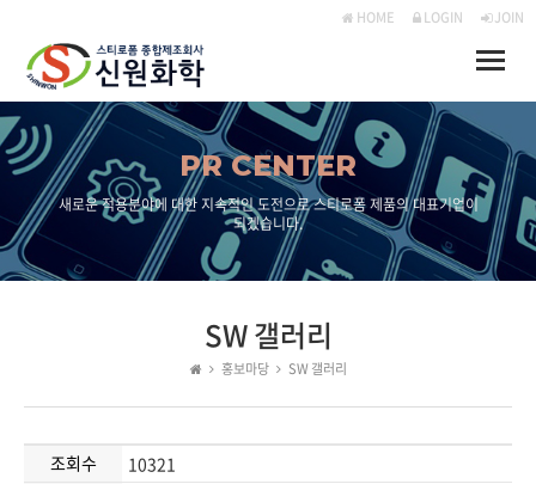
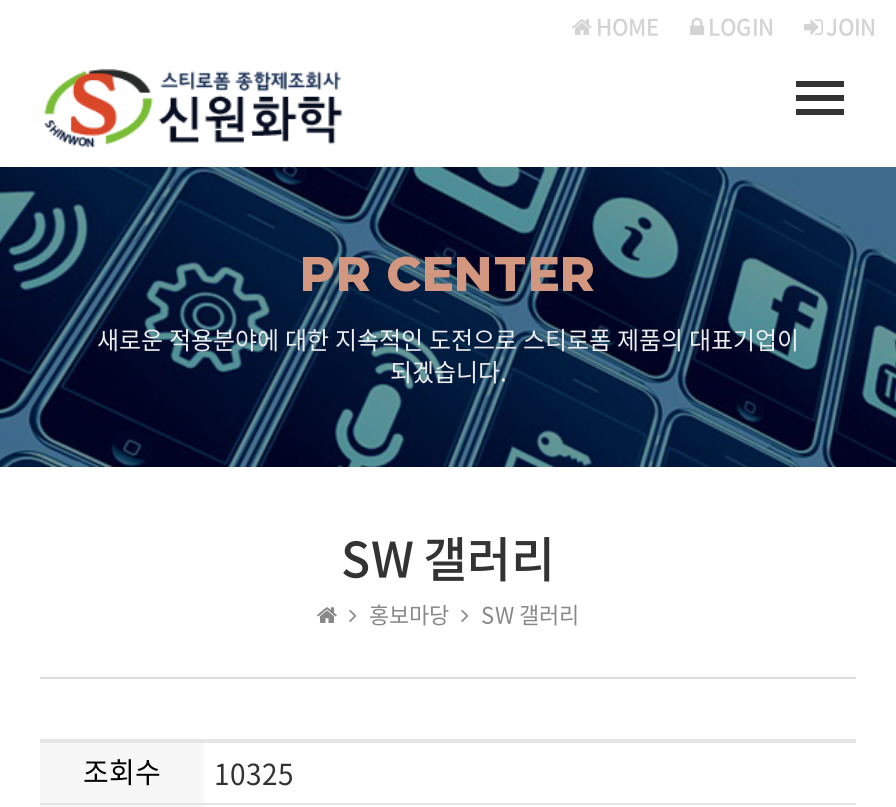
- 조회수 10321
+ 조회수 10325
